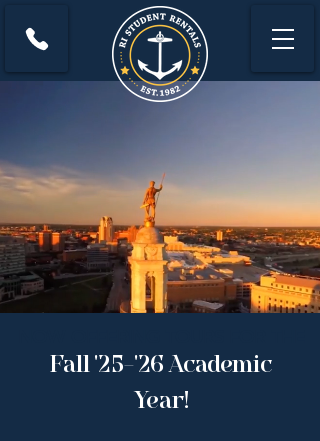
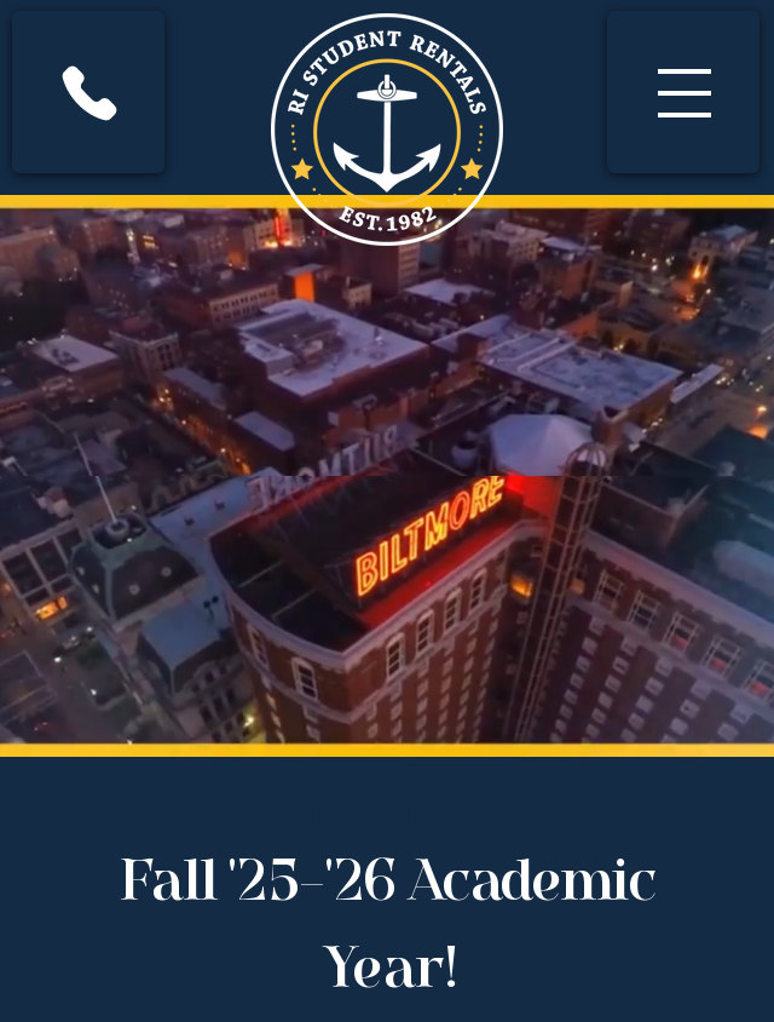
- [image]
+ [image]
